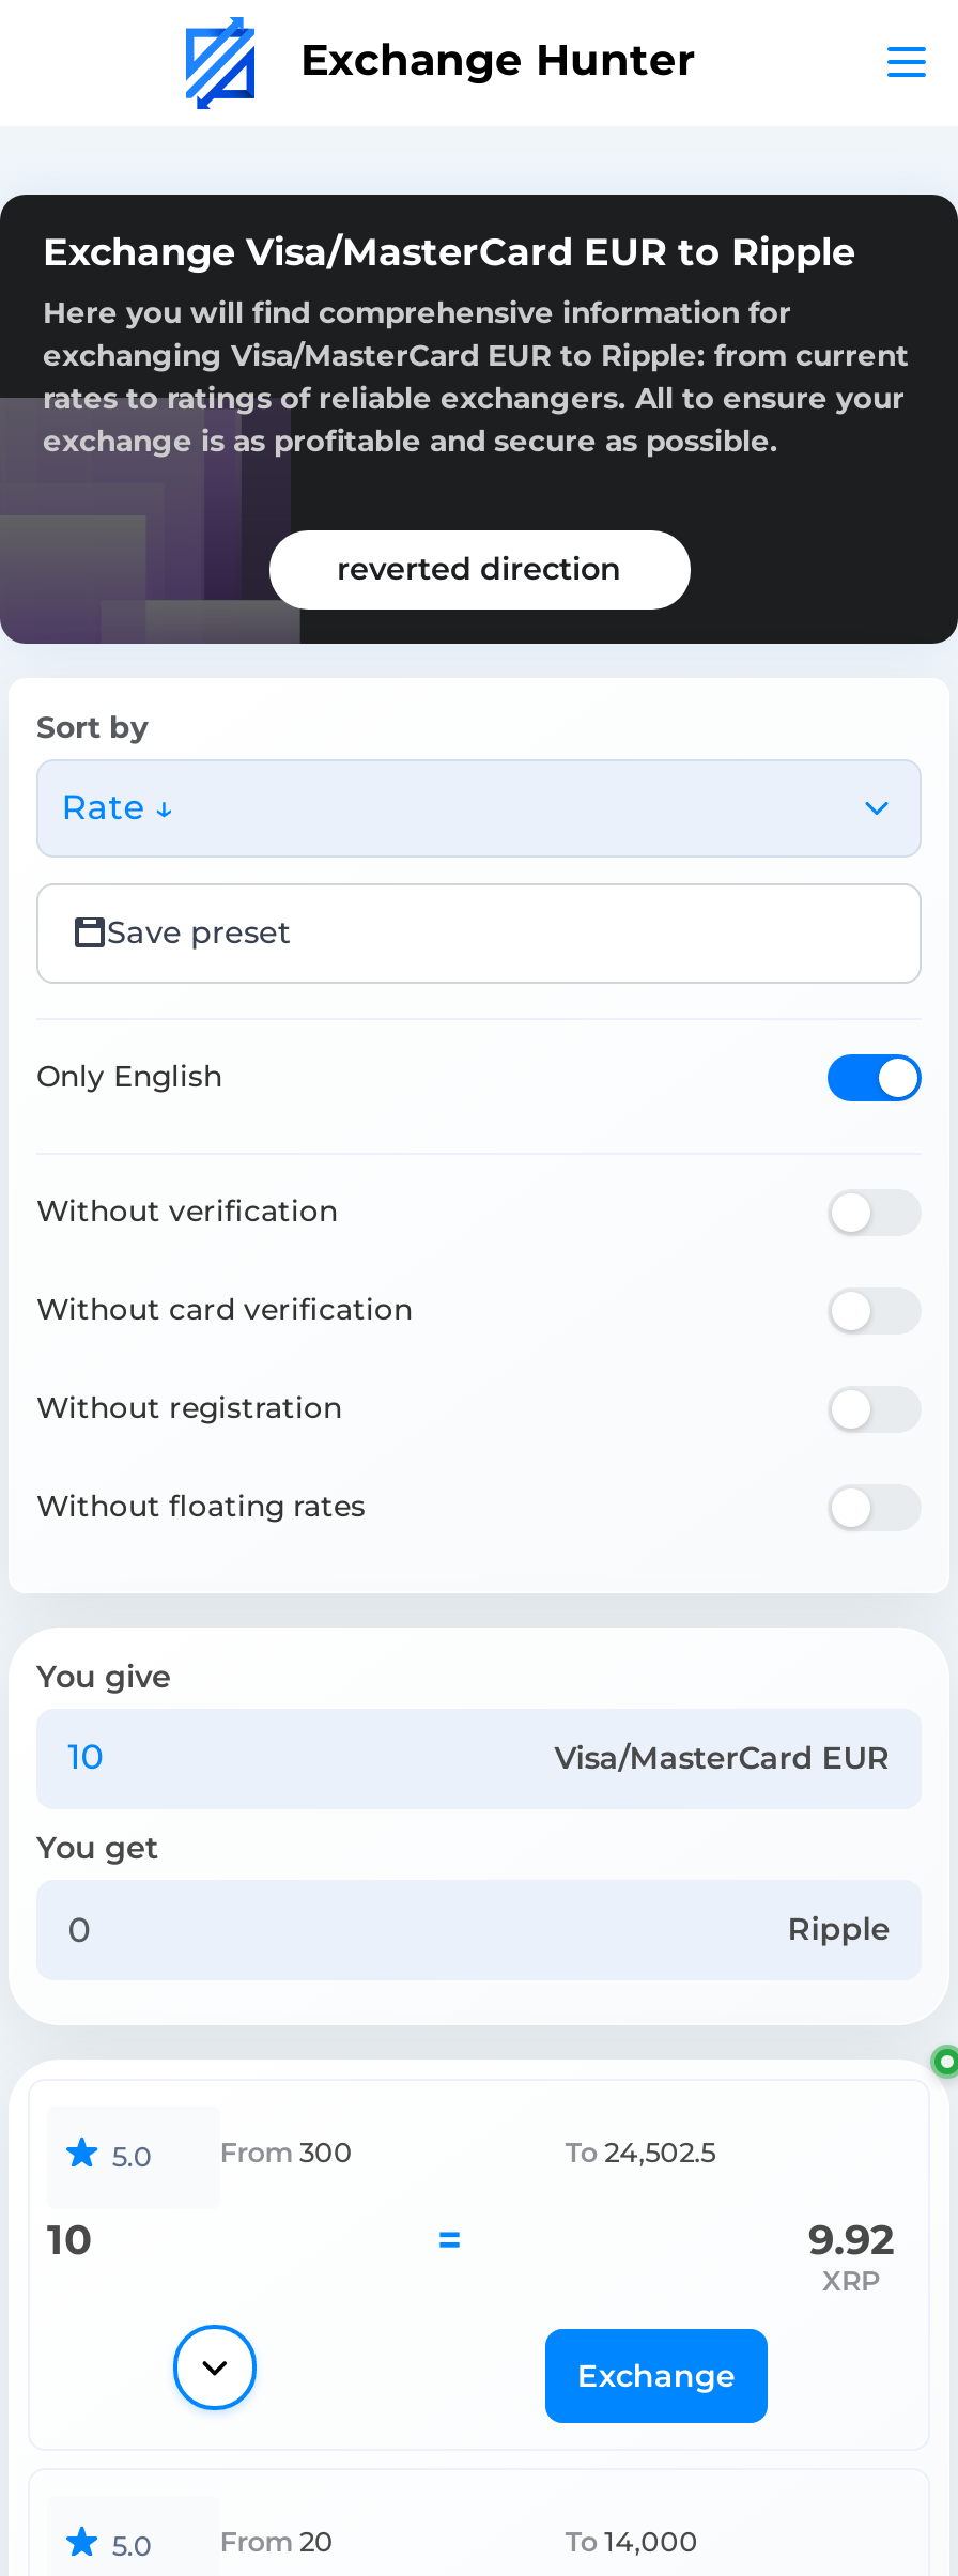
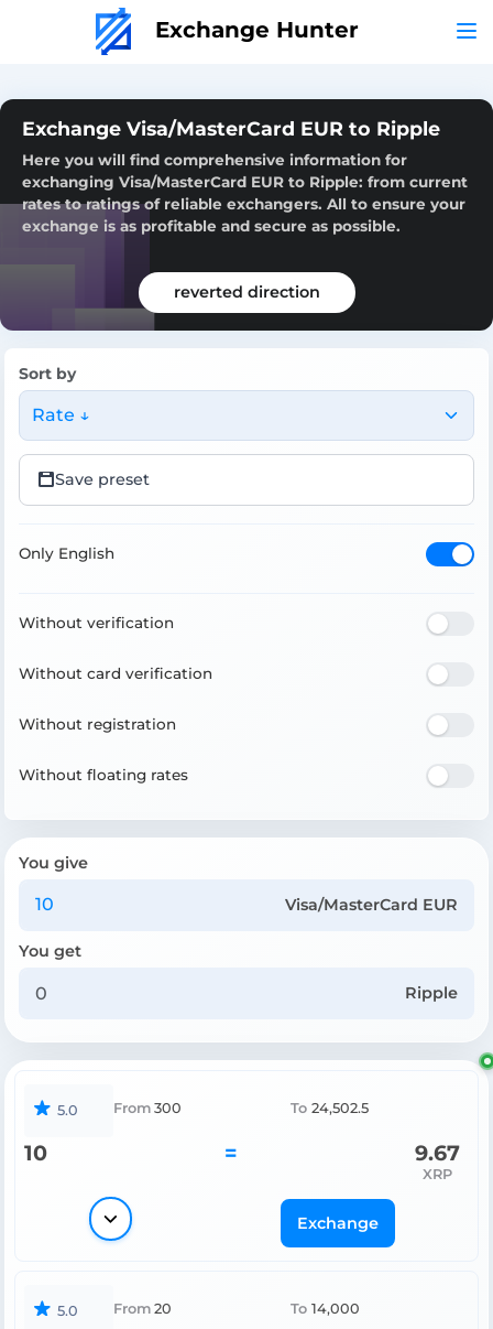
- 9.92
+ 9.67
